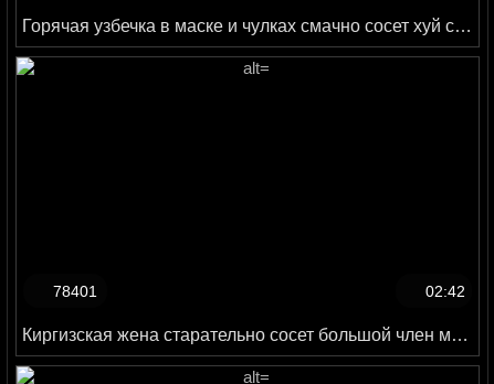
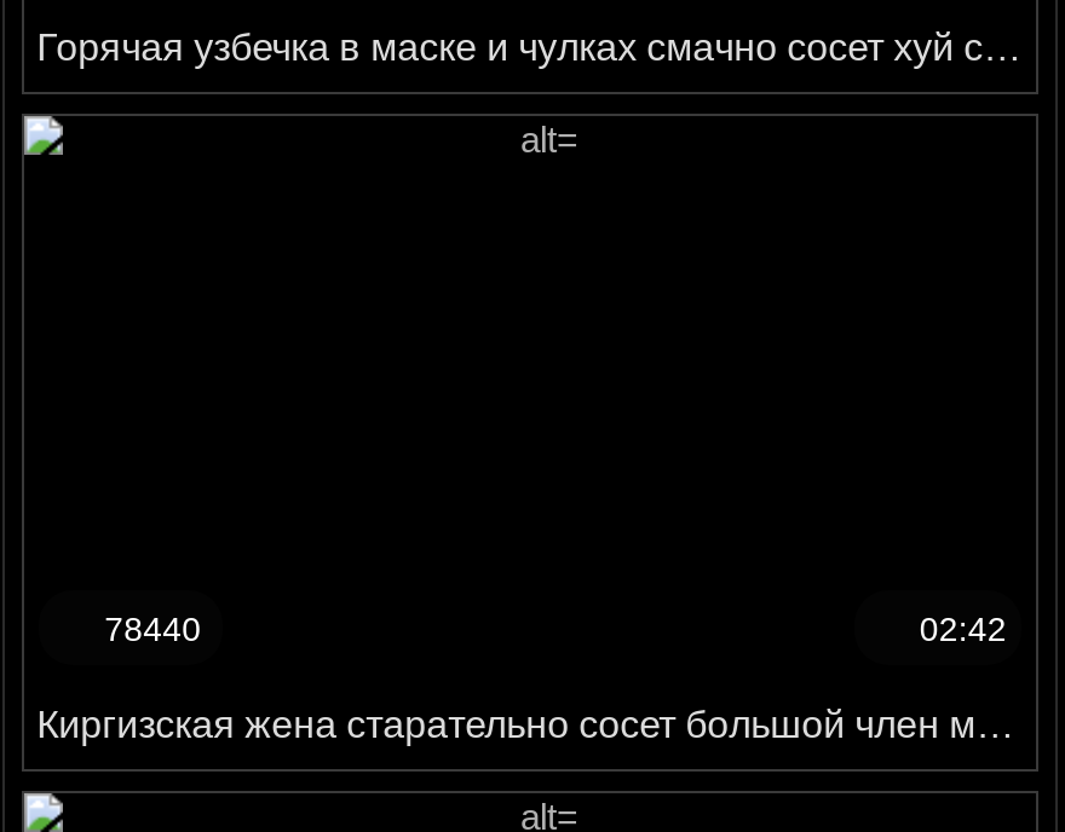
- 78401
+ 78440
